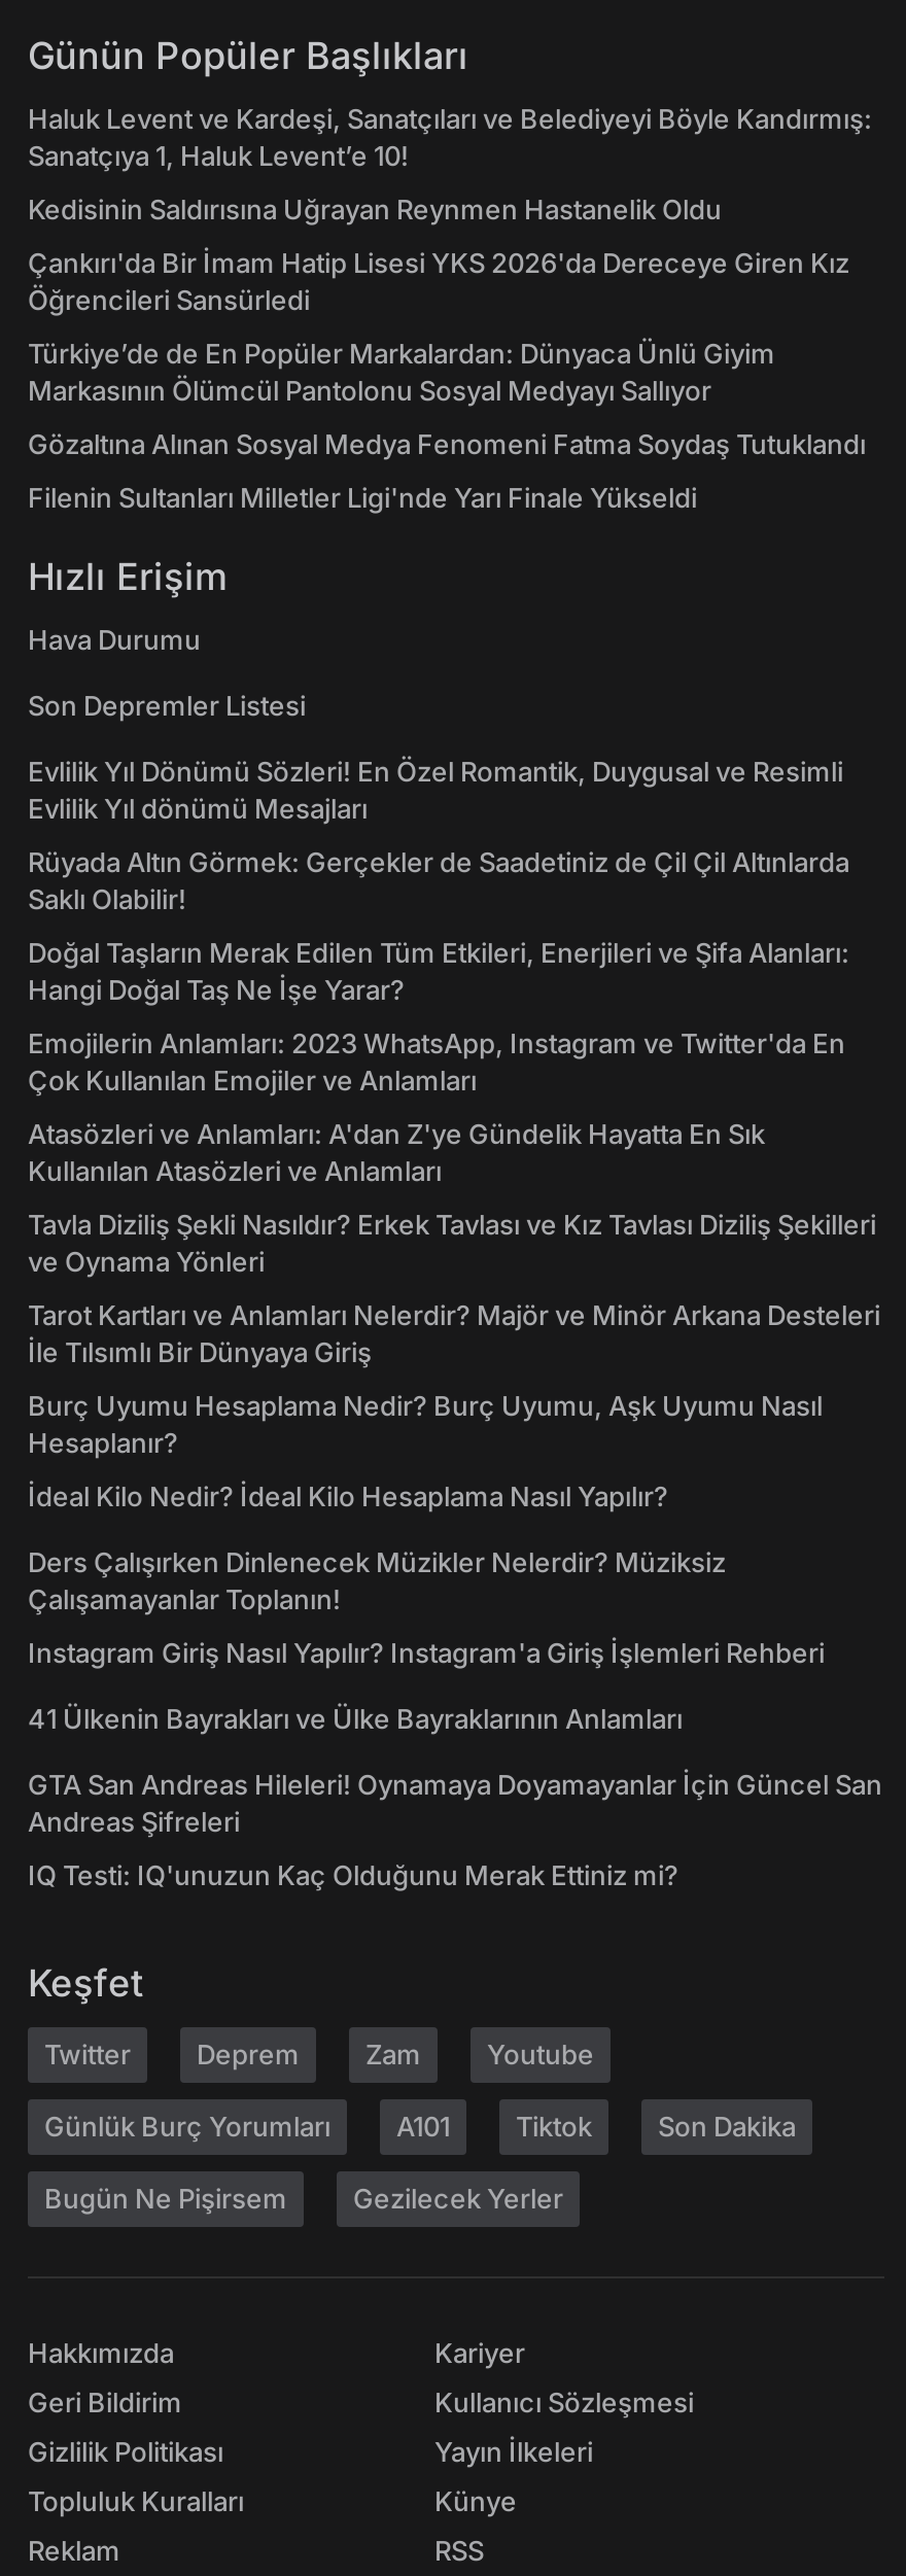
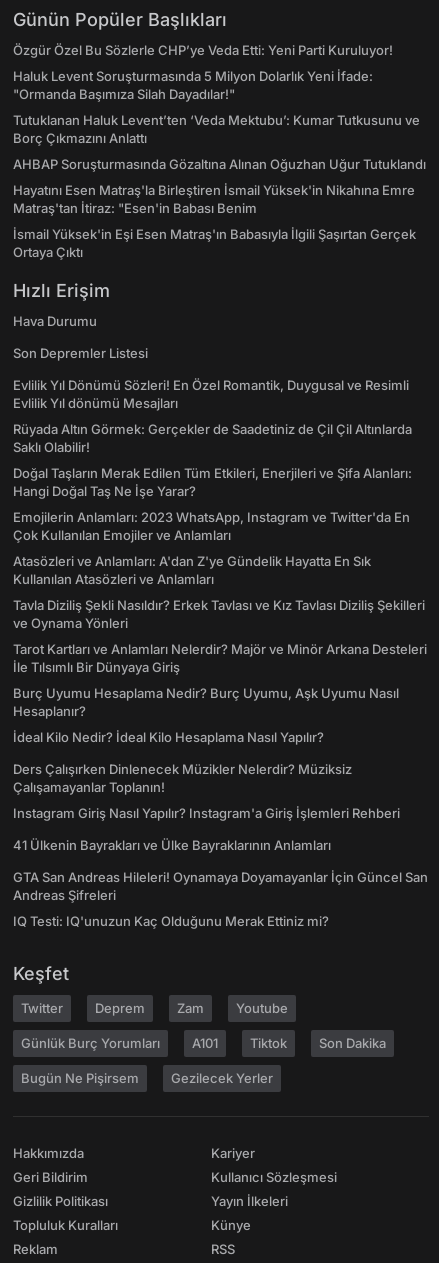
- Haluk Levent ve Kardeşi, Sanatçıları ve Belediyeyi Böyle Kandırmış:
- Sanatçıya 1, Haluk Levent’e 10!
+ Özgür Özel Bu Sözlerle CHP’ye Veda Etti: Yeni Parti Kuruluyor!

- Kedisinin Saldırısına Uğrayan Reynmen Hastanelik Oldu
+ Haluk Levent Soruşturmasında 5 Milyon Dolarlık Yeni İfade:
+ "Ormanda Başımıza Silah Dayadılar!"

- Çankırı'da Bir İmam Hatip Lisesi YKS 2026'da Dereceye Giren Kız
- Öğrencileri Sansürledi
+ Tutuklanan Haluk Levent’ten ‘Veda Mektubu’: Kumar Tutkusunu ve
+ Borç Çıkmazını Anlattı

- Türkiye’de de En Popüler Markalardan: Dünyaca Ünlü Giyim
- Markasının Ölümcül Pantolonu Sosyal Medyayı Sallıyor
+ AHBAP Soruşturmasında Gözaltına Alınan Oğuzhan Uğur Tutuklandı

- Gözaltına Alınan Sosyal Medya Fenomeni Fatma Soydaş Tutuklandı
+ Hayatını Esen Matraş'la Birleştiren İsmail Yüksek'in Nikahına Emre
+ Matraş'tan İtiraz: "Esen'in Babası Benim

- Filenin Sultanları Milletler Ligi'nde Yarı Finale Yükseldi
+ İsmail Yüksek'in Eşi Esen Matraş'ın Babasıyla İlgili Şaşırtan Gerçek
+ Ortaya Çıktı
